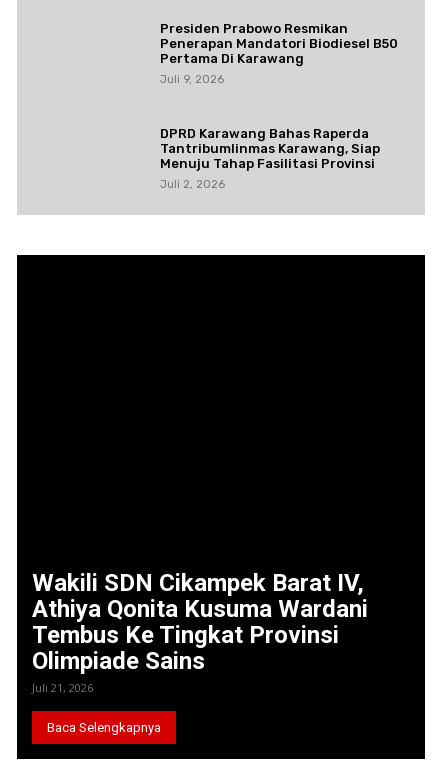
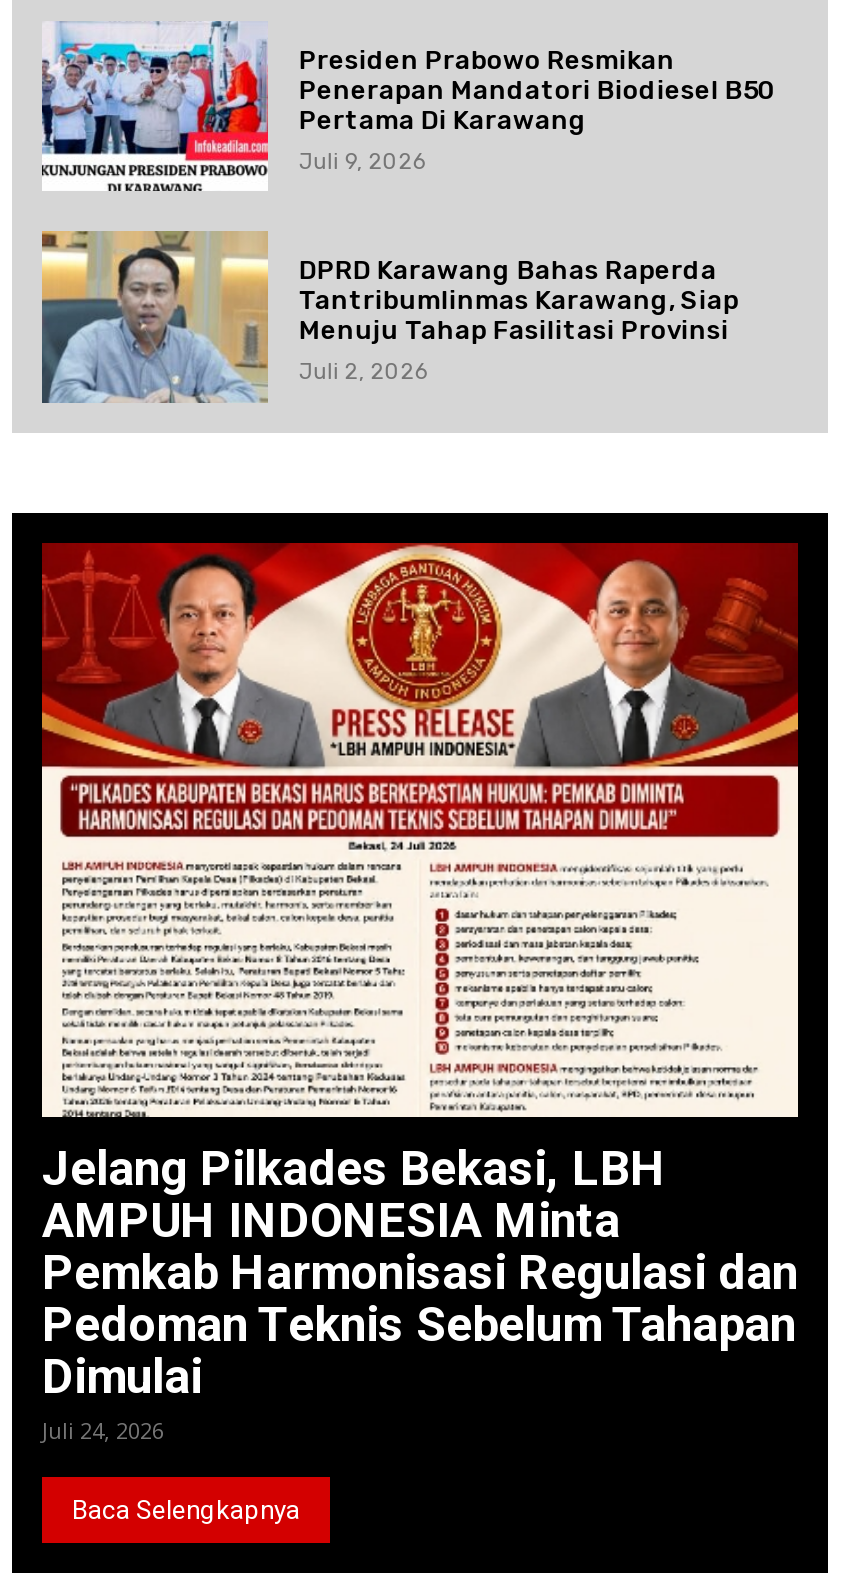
+ [image]

+ [image]

+ [image]

- Wakili SDN Cikampek Barat IV,
- Athiya Qonita Kusuma Wardani
- Tembus Ke Tingkat Provinsi
- Olimpiade Sains
- Juli 21, 2026
+ Jelang Pilkades Bekasi, LBH
+ AMPUH INDONESIA Minta
+ Pemkab Harmonisasi Regulasi dan
+ Pedoman Teknis Sebelum Tahapan
+ Dimulai
+ Juli 24, 2026
